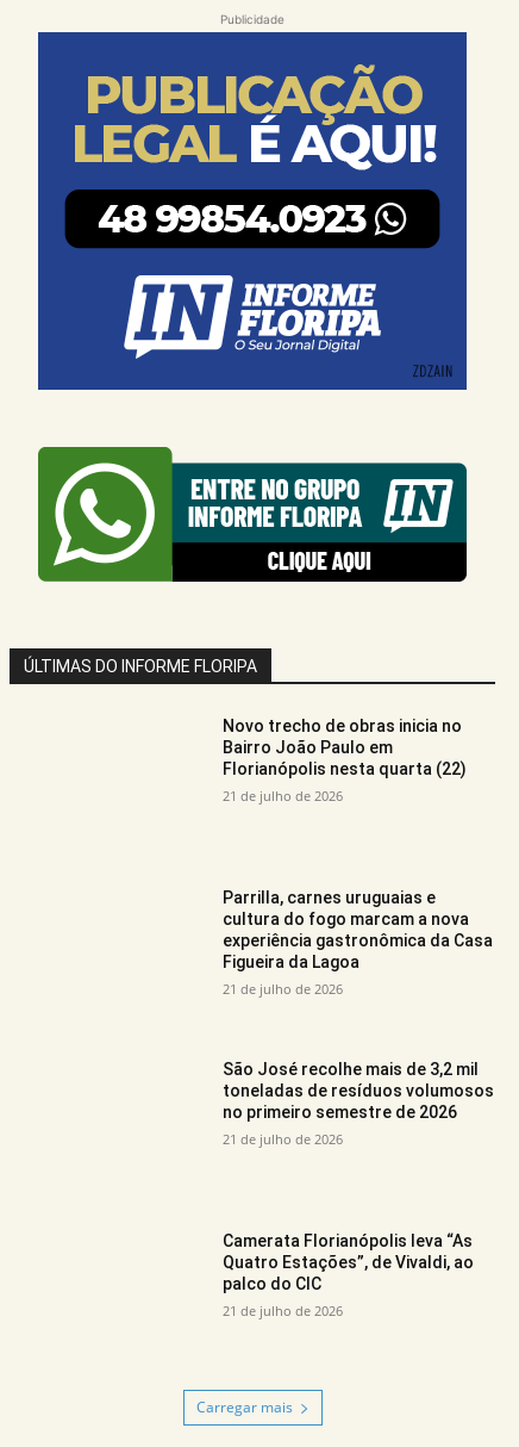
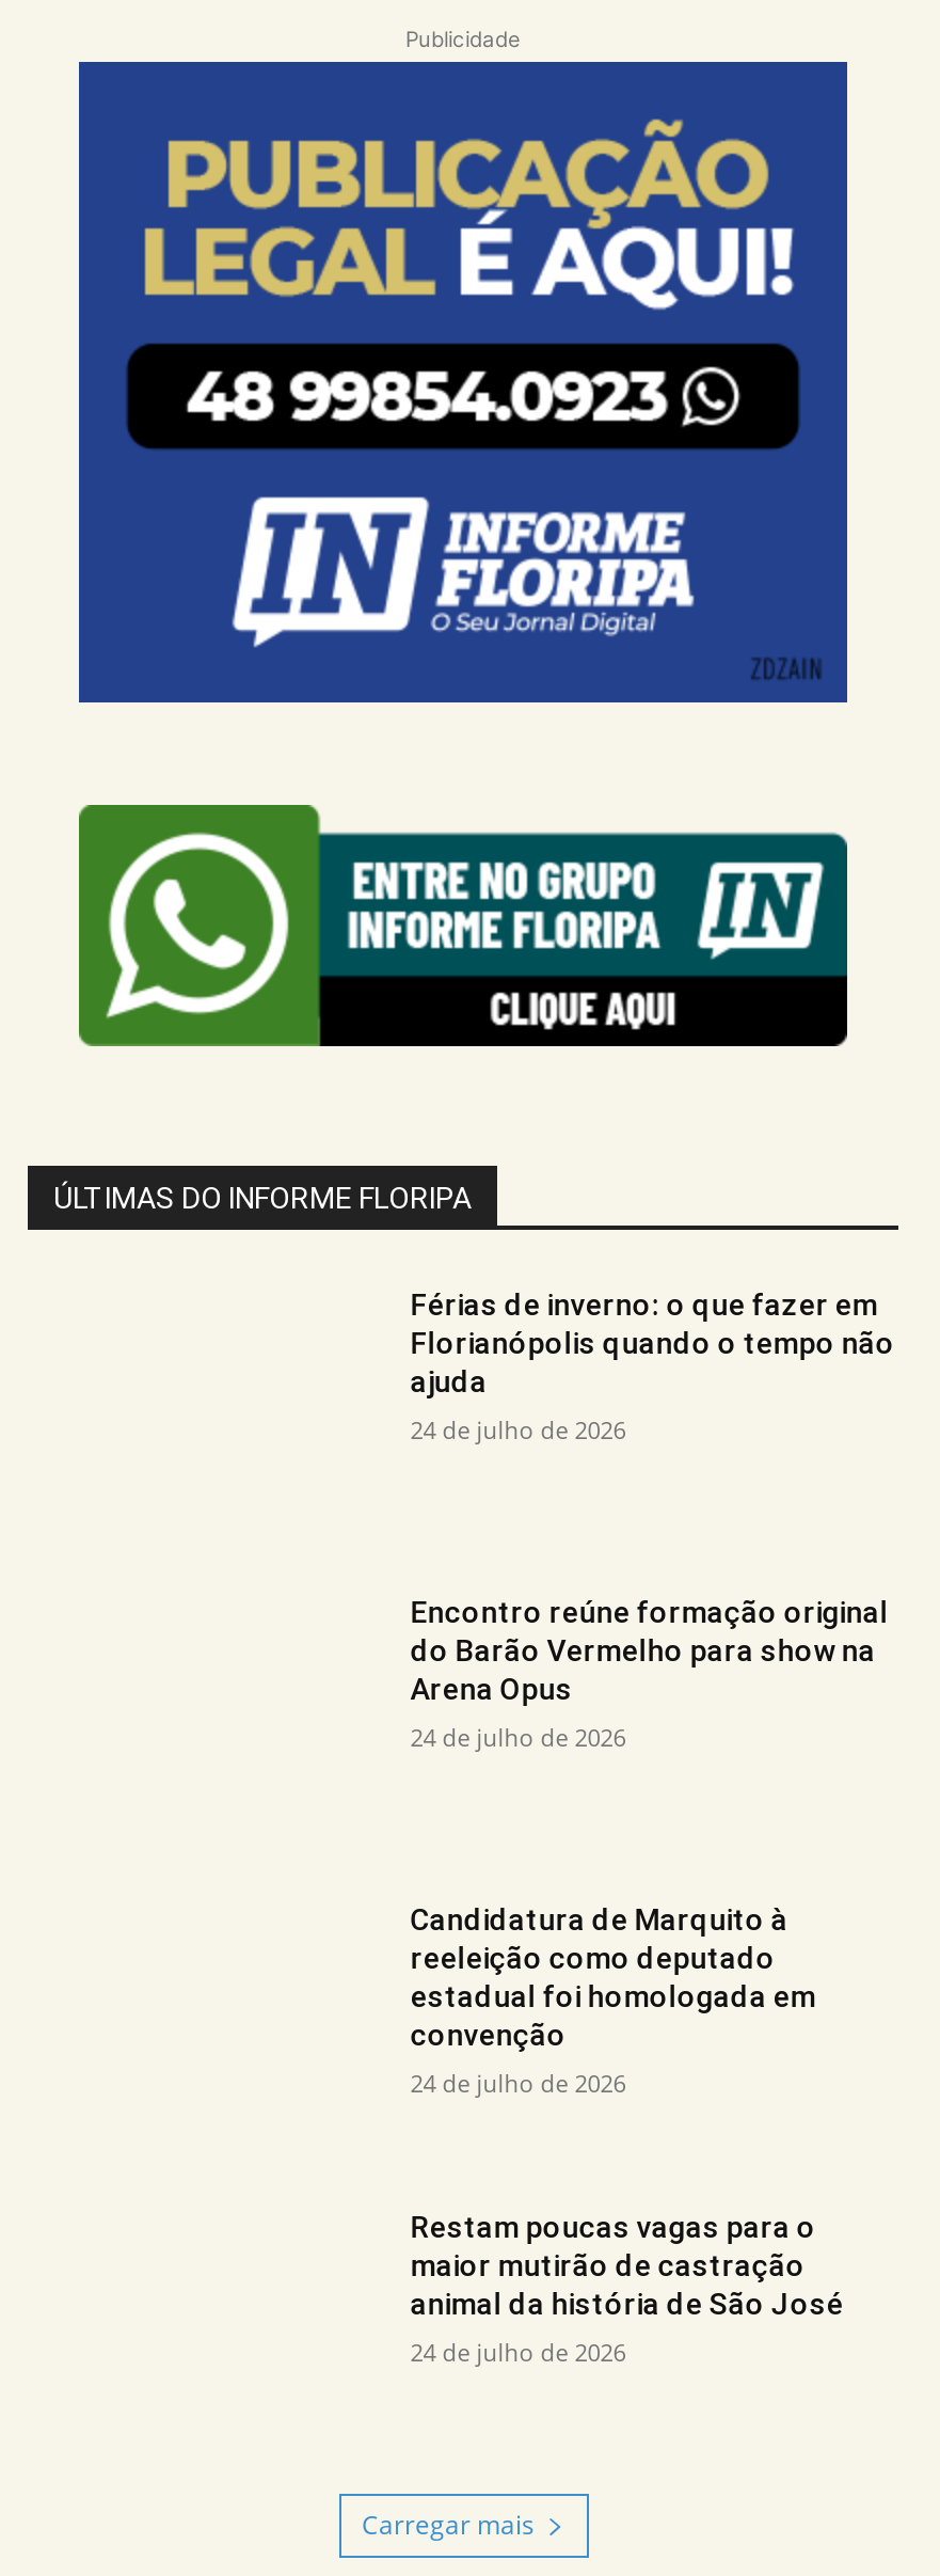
- Novo trecho de obras inicia no
- Bairro João Paulo em
- Florianópolis nesta quarta (22)
- 21 de julho de 2026
+ Férias de inverno: o que fazer em
+ Florianópolis quando o tempo não
+ ajuda
+ 24 de julho de 2026

- Parrilla, carnes uruguaias e
- cultura do fogo marcam a nova
- experiência gastronômica da Casa
- Figueira da Lagoa
- 21 de julho de 2026
+ Encontro reúne formação original
+ do Barão Vermelho para show na
+ Arena Opus
+ 24 de julho de 2026

- São José recolhe mais de 3,2 mil
- toneladas de resíduos volumosos
- no primeiro semestre de 2026
- 21 de julho de 2026
+ Candidatura de Marquito à
+ reeleição como deputado
+ estadual foi homologada em
+ convenção
+ 24 de julho de 2026

- Camerata Florianópolis leva “As
- Quatro Estações”, de Vivaldi, ao
- palco do CIC
- 21 de julho de 2026
+ Restam poucas vagas para o
+ maior mutirão de castração
+ animal da história de São José
+ 24 de julho de 2026
